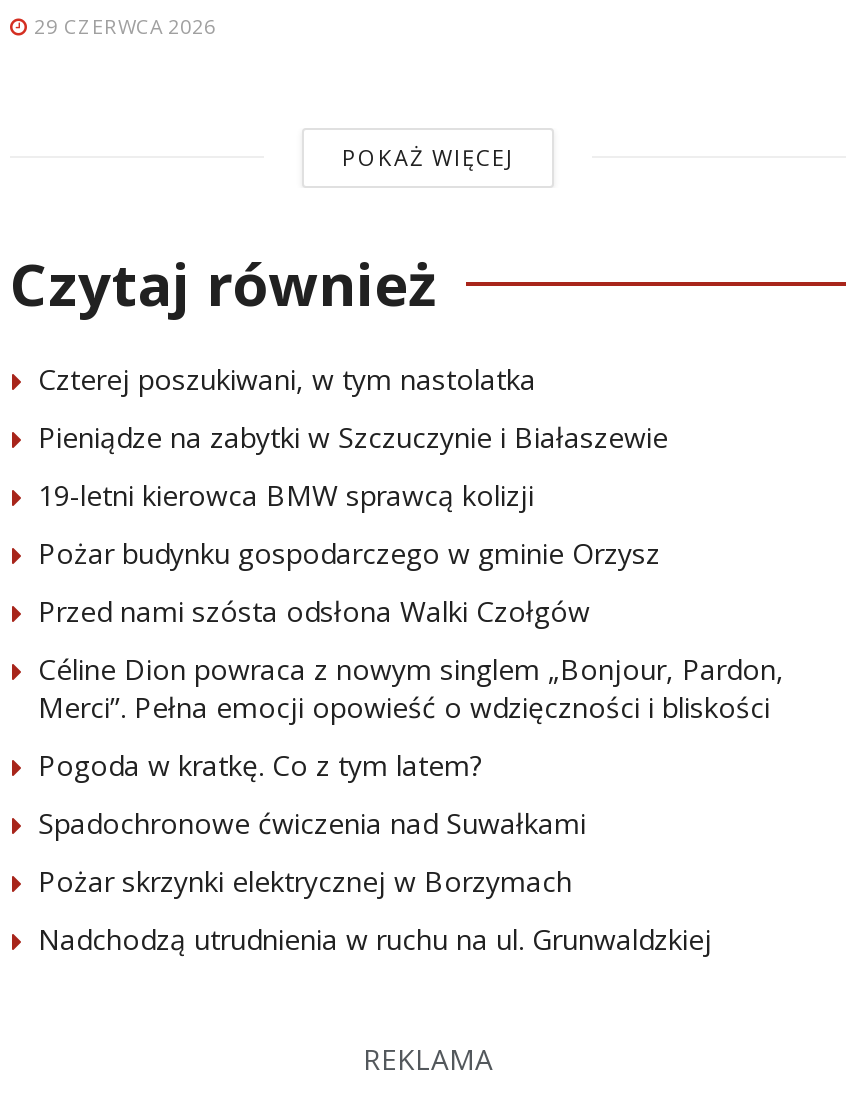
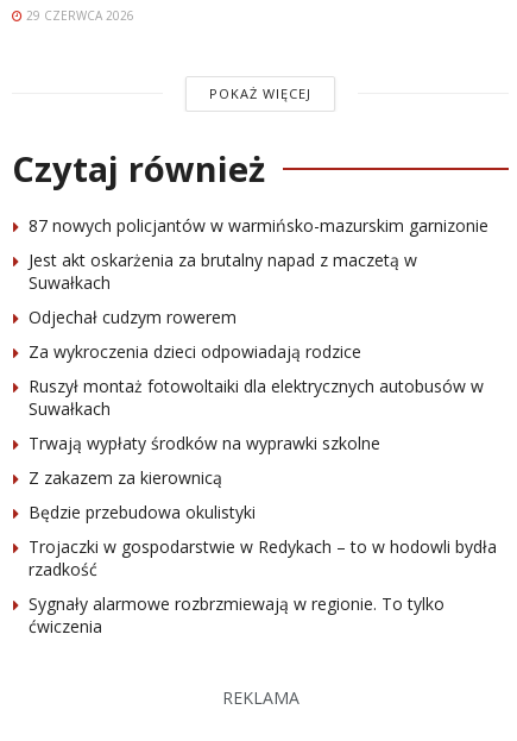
- Czterej poszukiwani, w tym nastolatka
+ 87 nowych policjantów w warmińsko-mazurskim garnizonie

- Pieniądze na zabytki w Szczuczynie i Białaszewie
+ Jest akt oskarżenia za brutalny napad z maczetą w
+ Suwałkach

- 19-letni kierowca BMW sprawcą kolizji
+ Odjechał cudzym rowerem

- Pożar budynku gospodarczego w gminie Orzysz
+ Za wykroczenia dzieci odpowiadają rodzice

- Przed nami szósta odsłona Walki Czołgów
+ Ruszył montaż fotowoltaiki dla elektrycznych autobusów w
+ Suwałkach

- Céline Dion powraca z nowym singlem „Bonjour, Pardon,
- Merci”. Pełna emocji opowieść o wdzięczności i bliskości
+ Trwają wypłaty środków na wyprawki szkolne

- Pogoda w kratkę. Co z tym latem?
+ Z zakazem za kierownicą

- Spadochronowe ćwiczenia nad Suwałkami
+ Będzie przebudowa okulistyki

- Pożar skrzynki elektrycznej w Borzymach
+ Trojaczki w gospodarstwie w Redykach – to w hodowli bydła
+ rzadkość

- Nadchodzą utrudnienia w ruchu na ul. Grunwaldzkiej
+ Sygnały alarmowe rozbrzmiewają w regionie. To tylko
+ ćwiczenia
